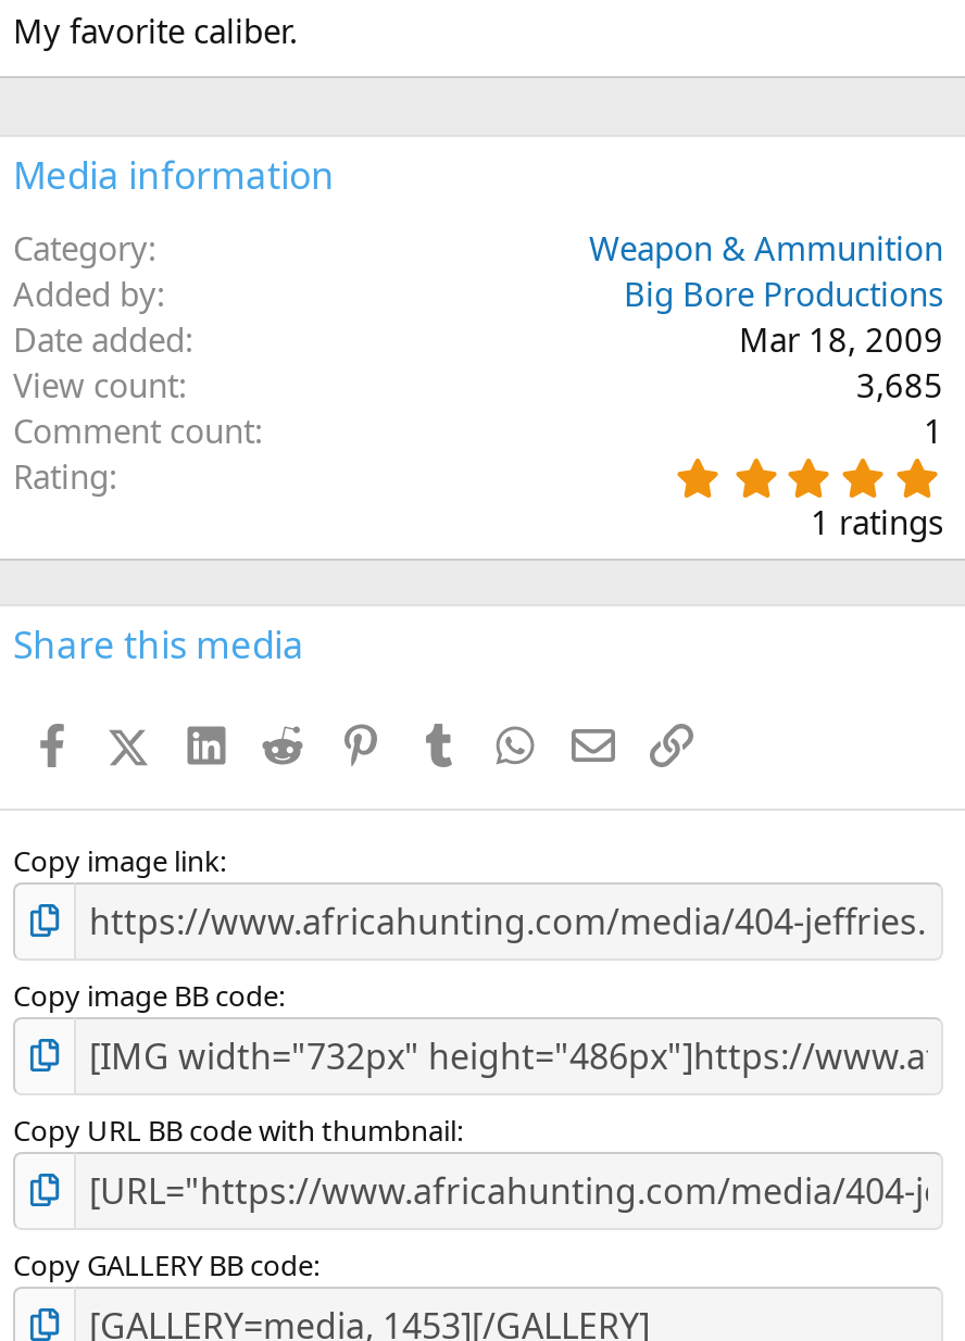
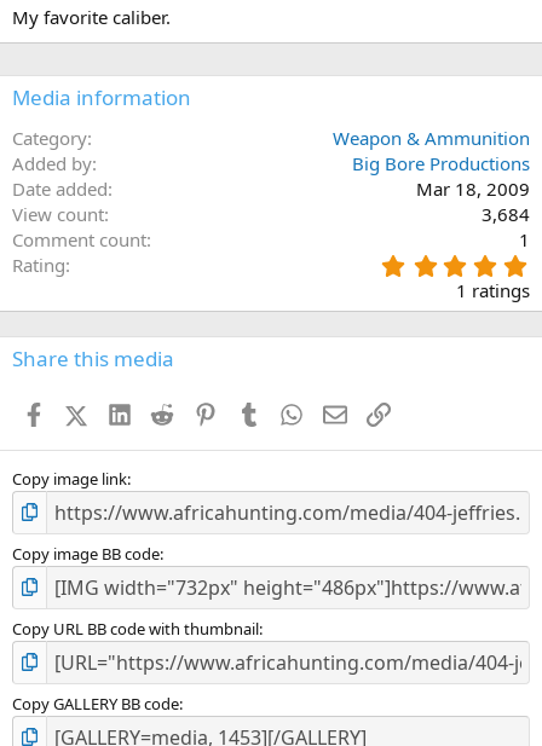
- 3,685
+ 3,684
